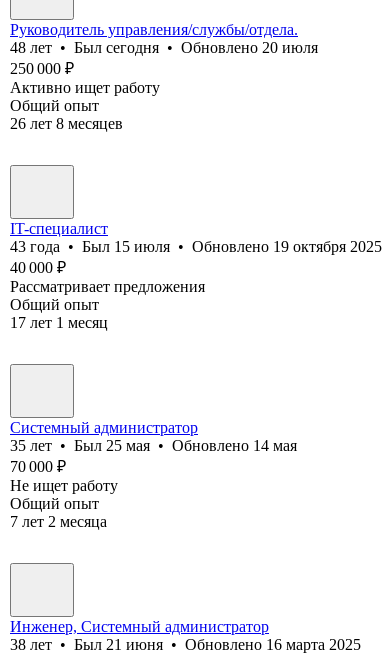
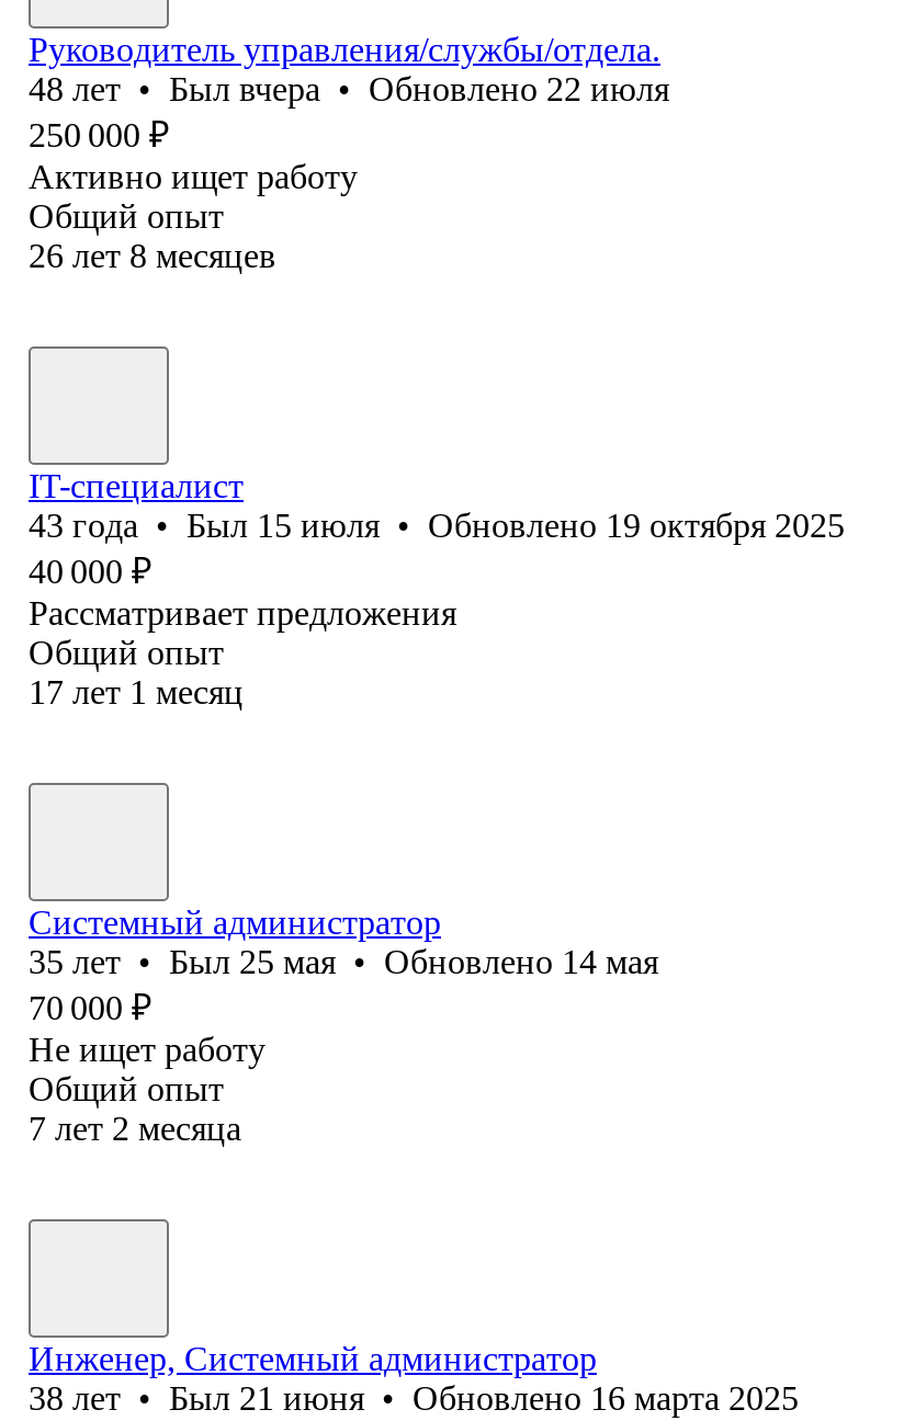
- 48 лет • Был сегодня • Обновлено 20 июля
+ 48 лет • Был вчера • Обновлено 22 июля
